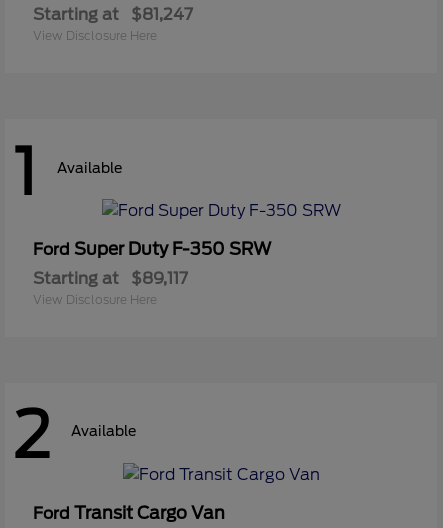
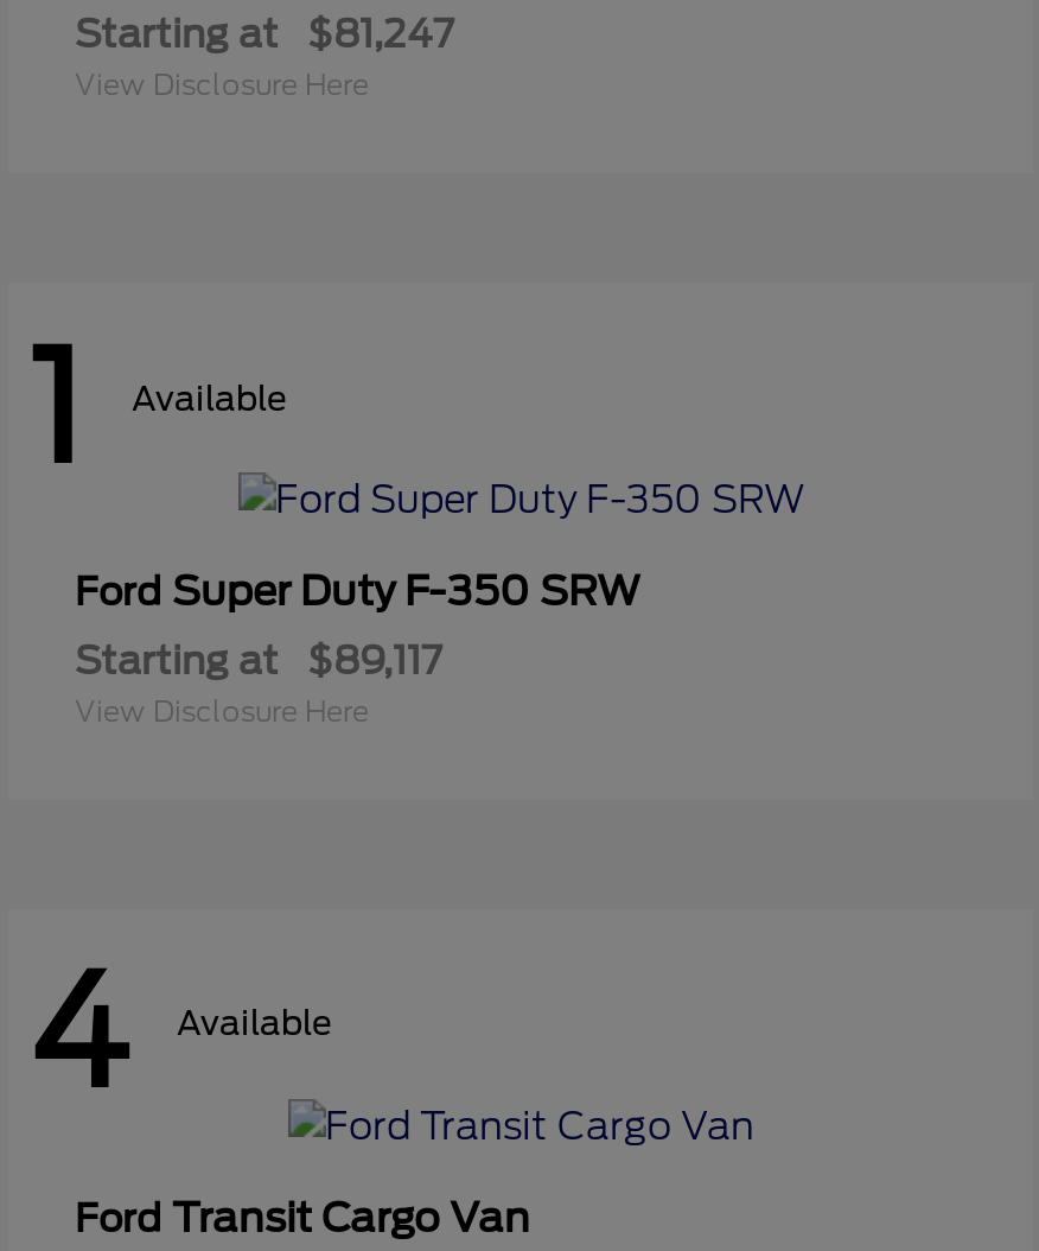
- 2 Available
+ 4 Available
